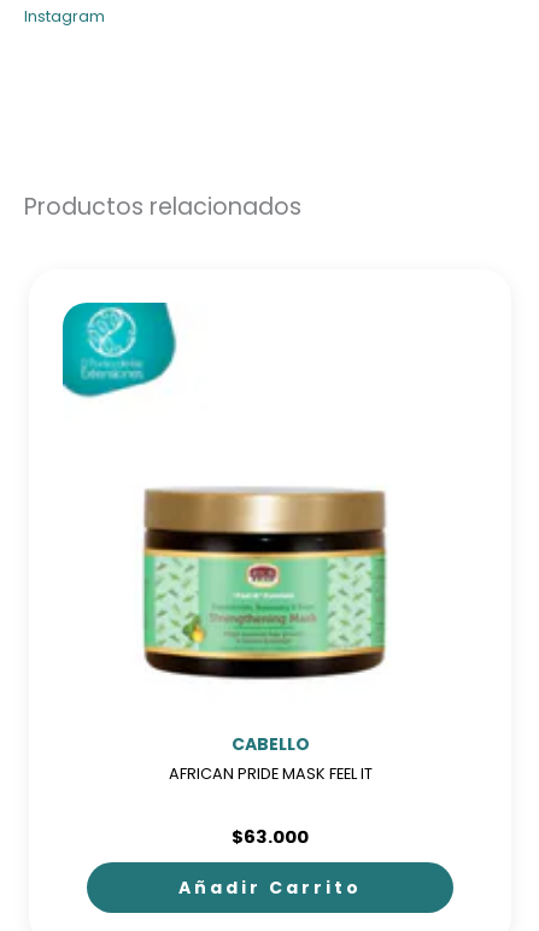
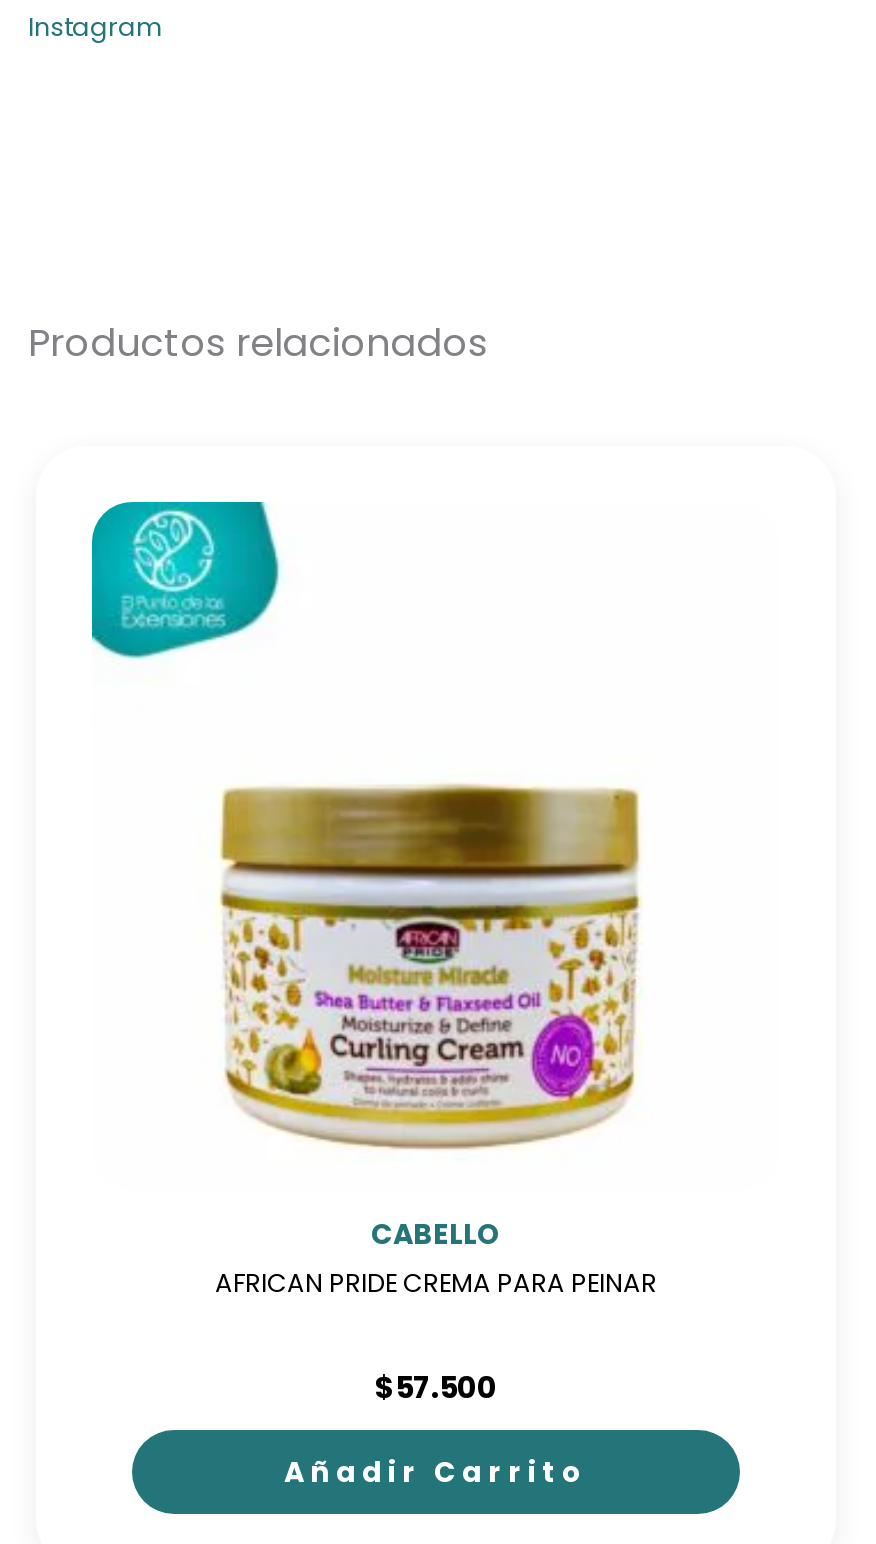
- [image]
+ [image]

- AFRICAN PRIDE MASK FEEL IT
+ AFRICAN PRIDE CREMA PARA PEINAR

- $63.000
+ $57.500
